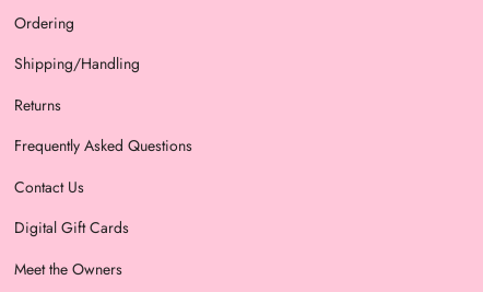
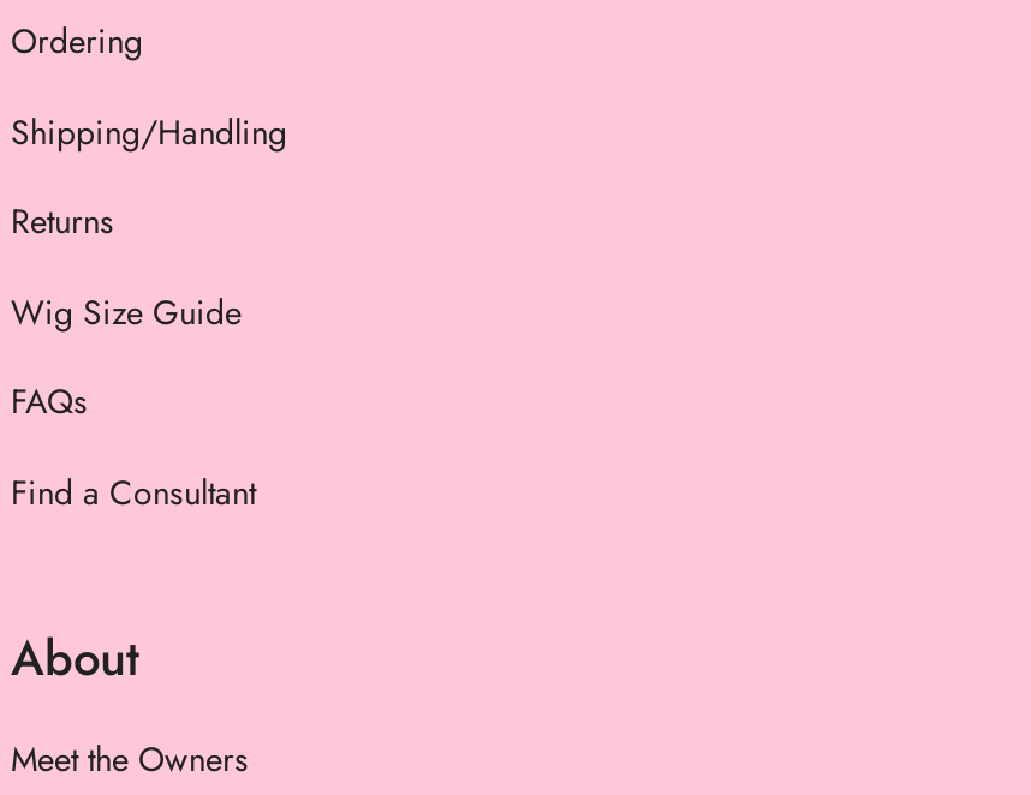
- Frequently Asked Questions
- Contact Us
- Digital Gift Cards
+ Wig Size Guide
+ FAQs
+ Find a Consultant
+ About
